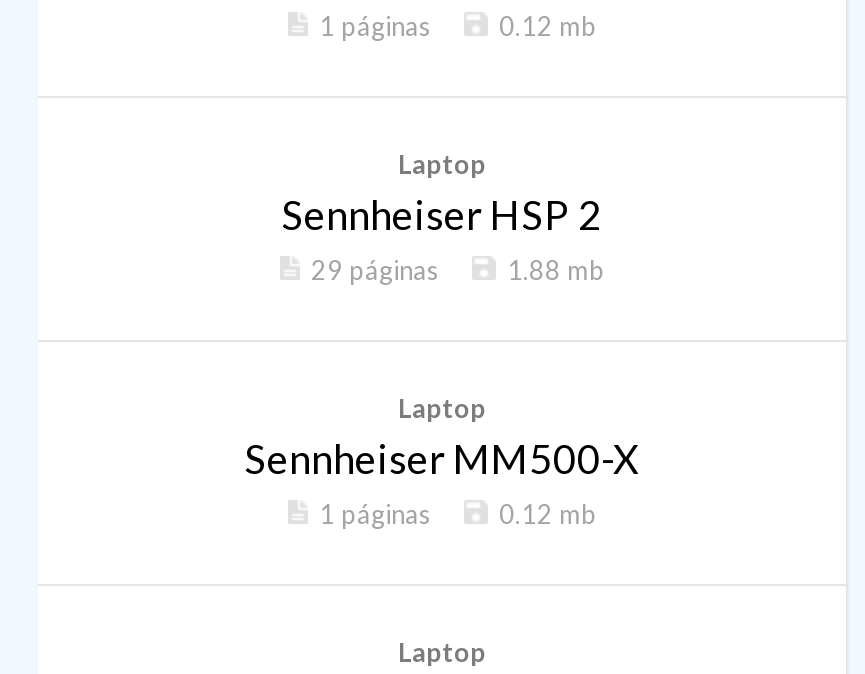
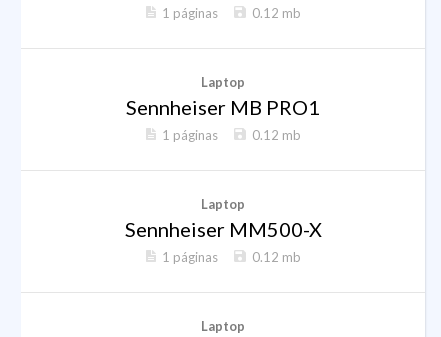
- Sennheiser HSP 2
+ Sennheiser MB PRO1

- 29 páginas
+ 1 páginas

- 1.88 mb
+ 0.12 mb
